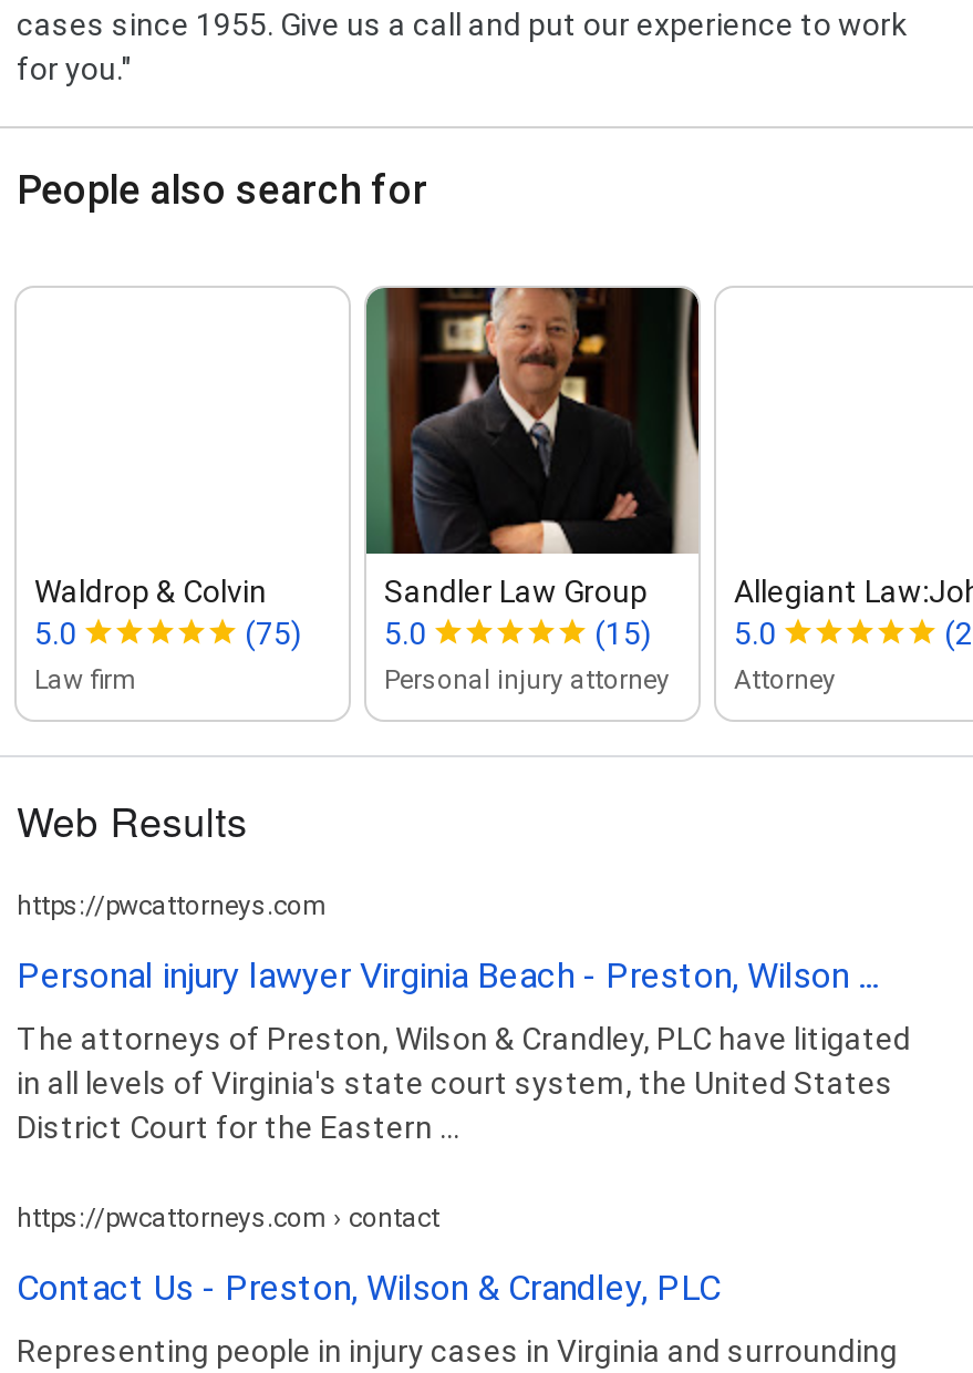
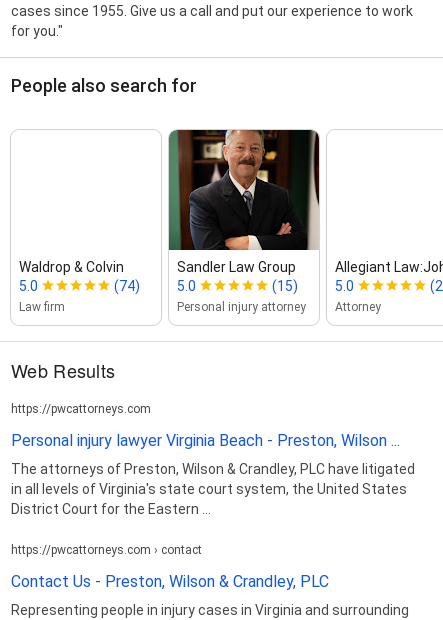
- (75)
+ (74)
